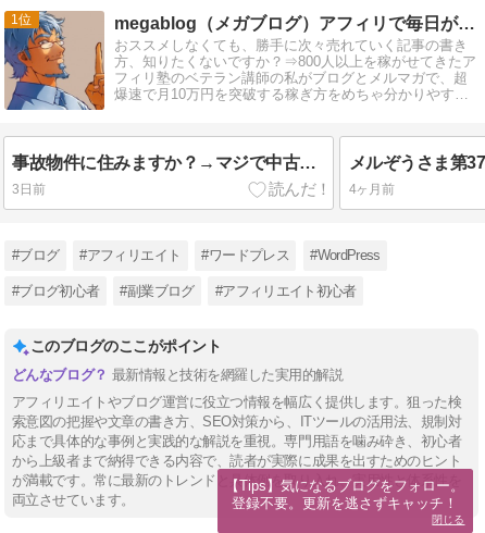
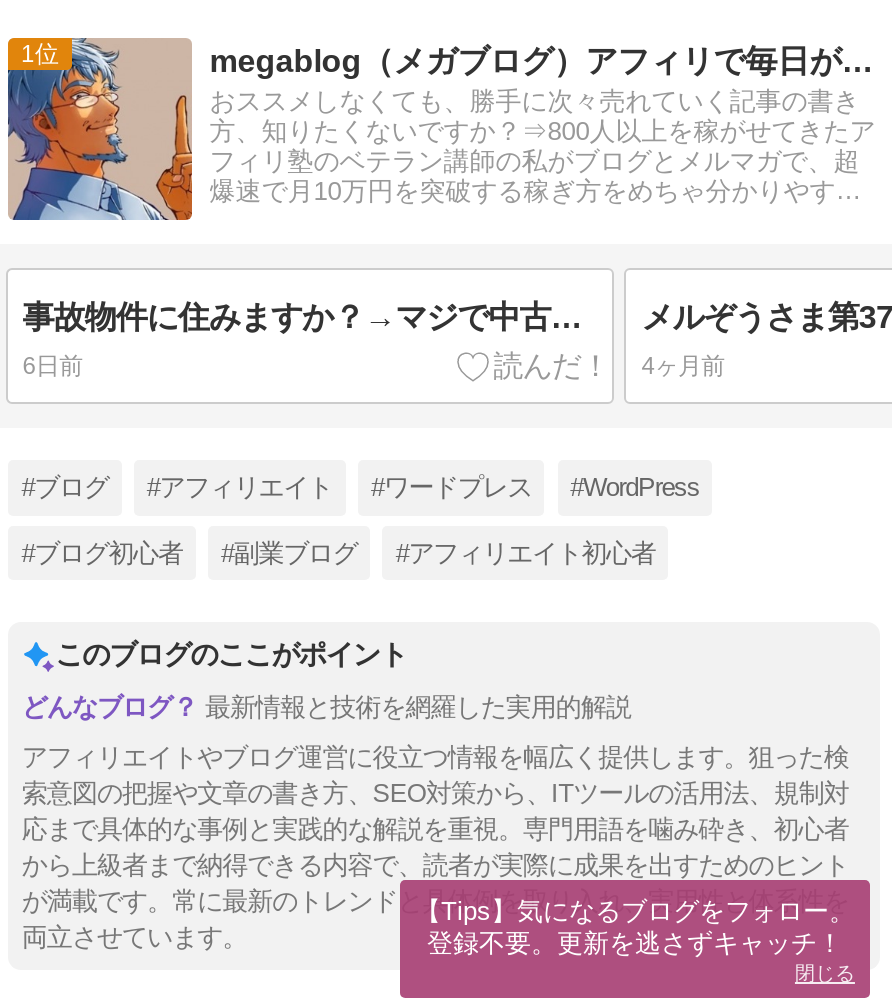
- 3日前
+ 6日前
